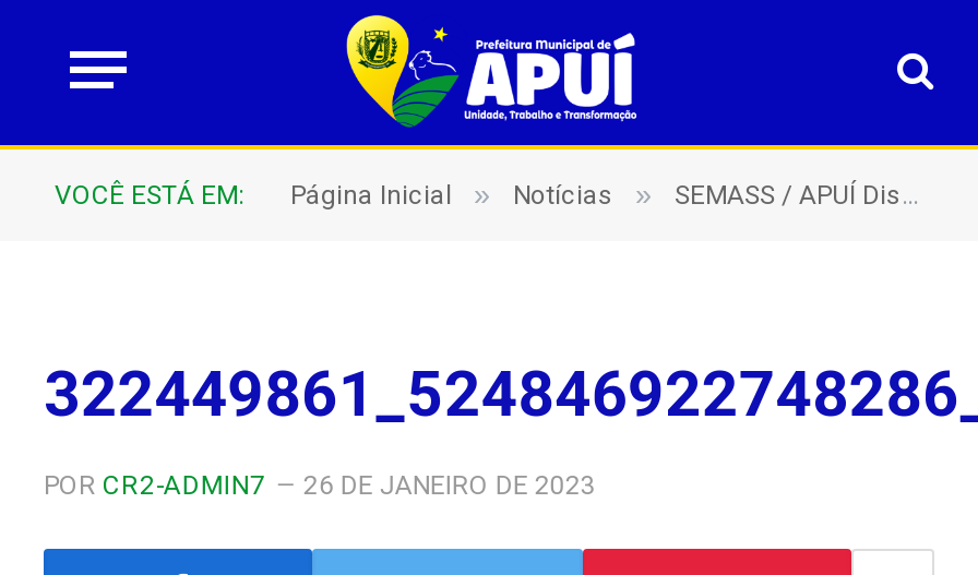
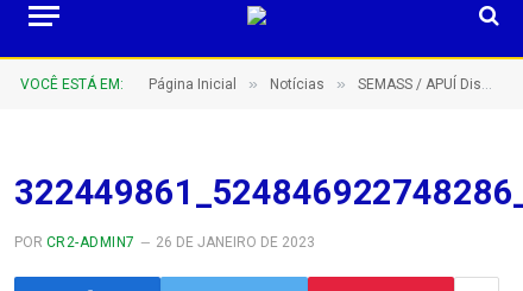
- [image]
